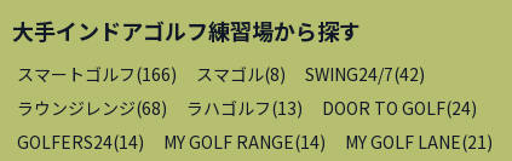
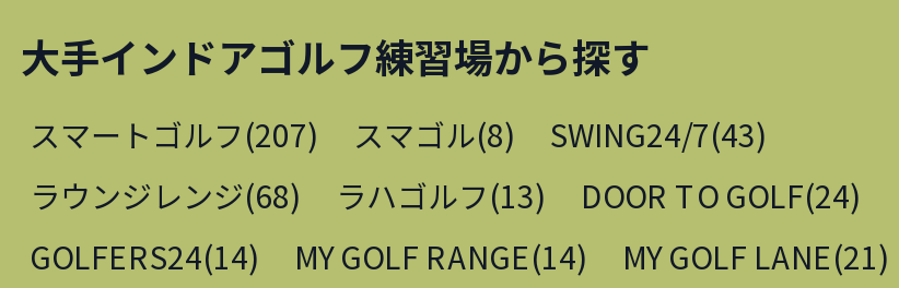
- スマートゴルフ(166)
+ スマートゴルフ(207)

- SWING24/7(42)
+ SWING24/7(43)
